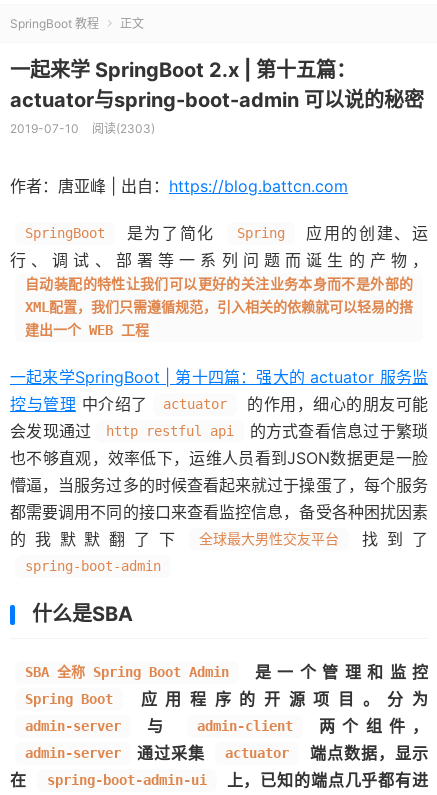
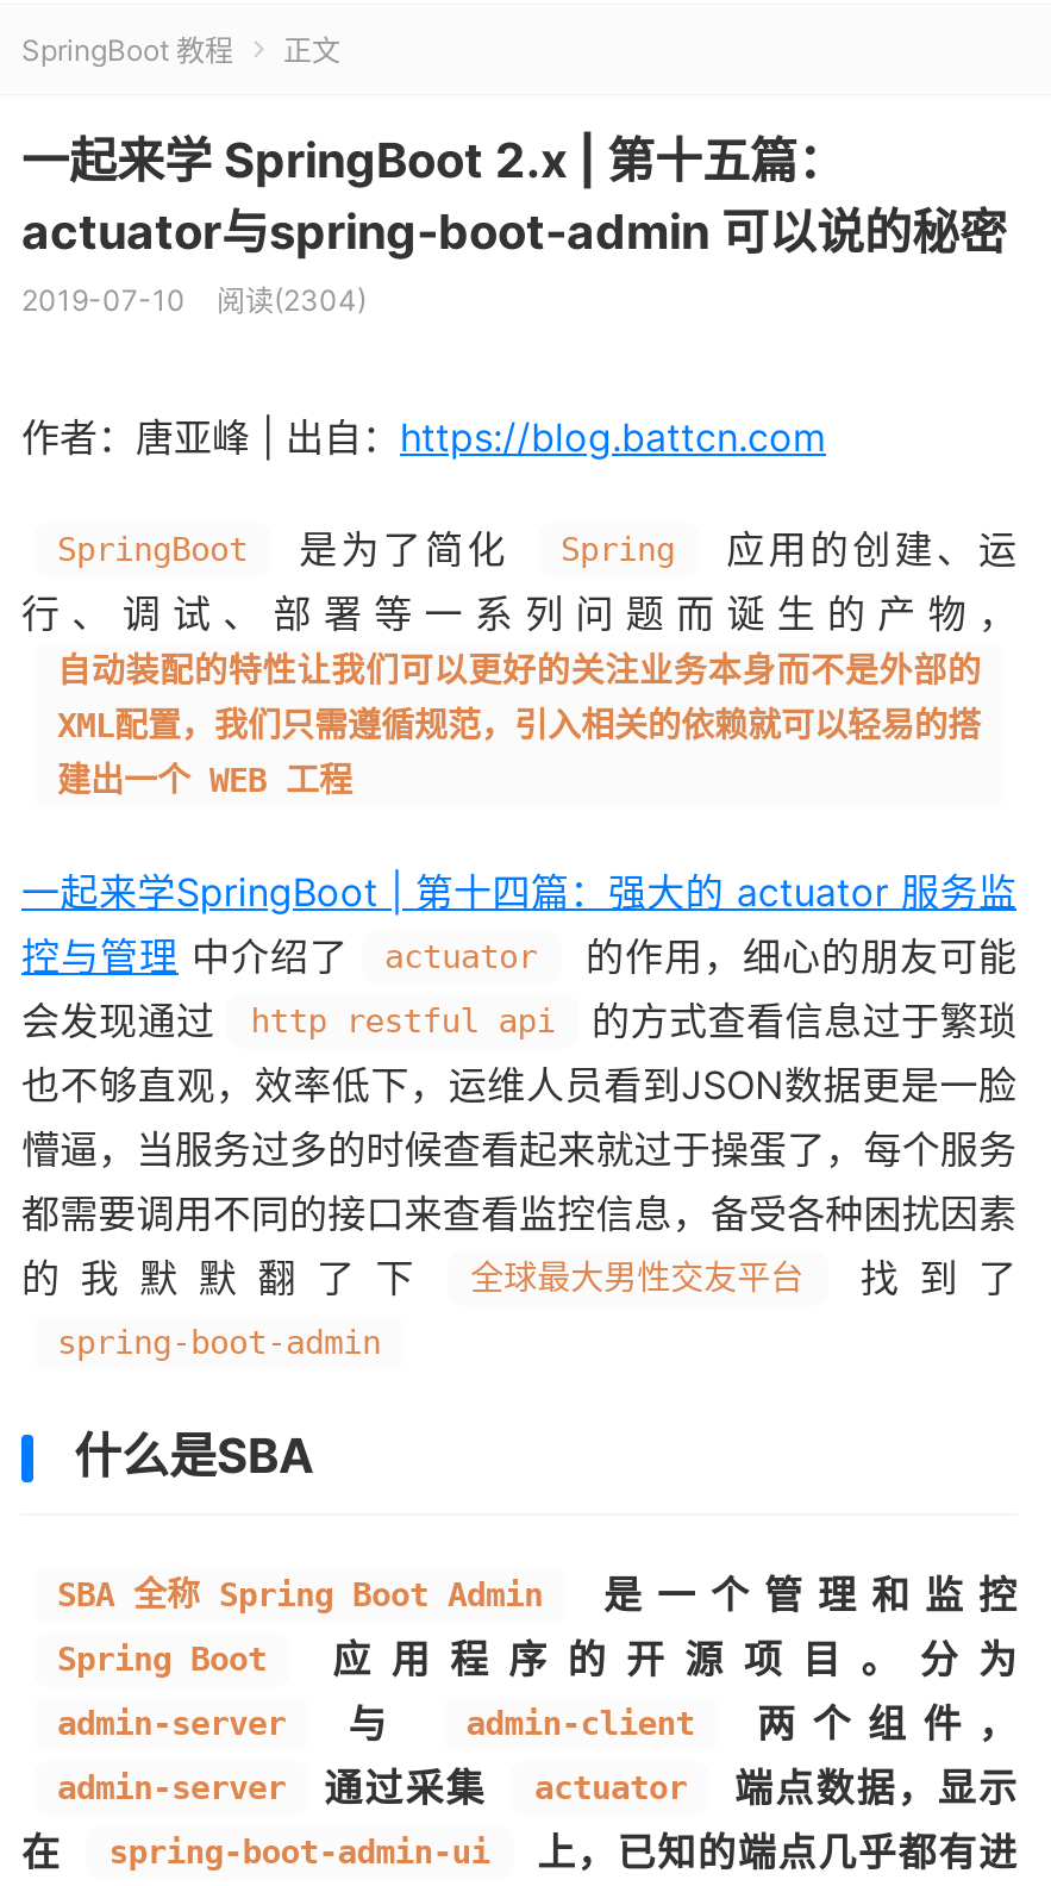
- 2019-07-10 阅读(2303)
+ 2019-07-10 阅读(2304)
